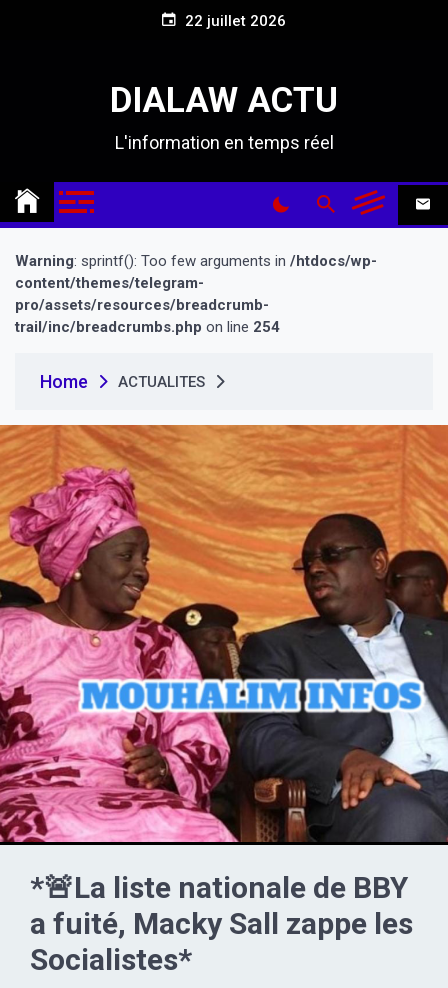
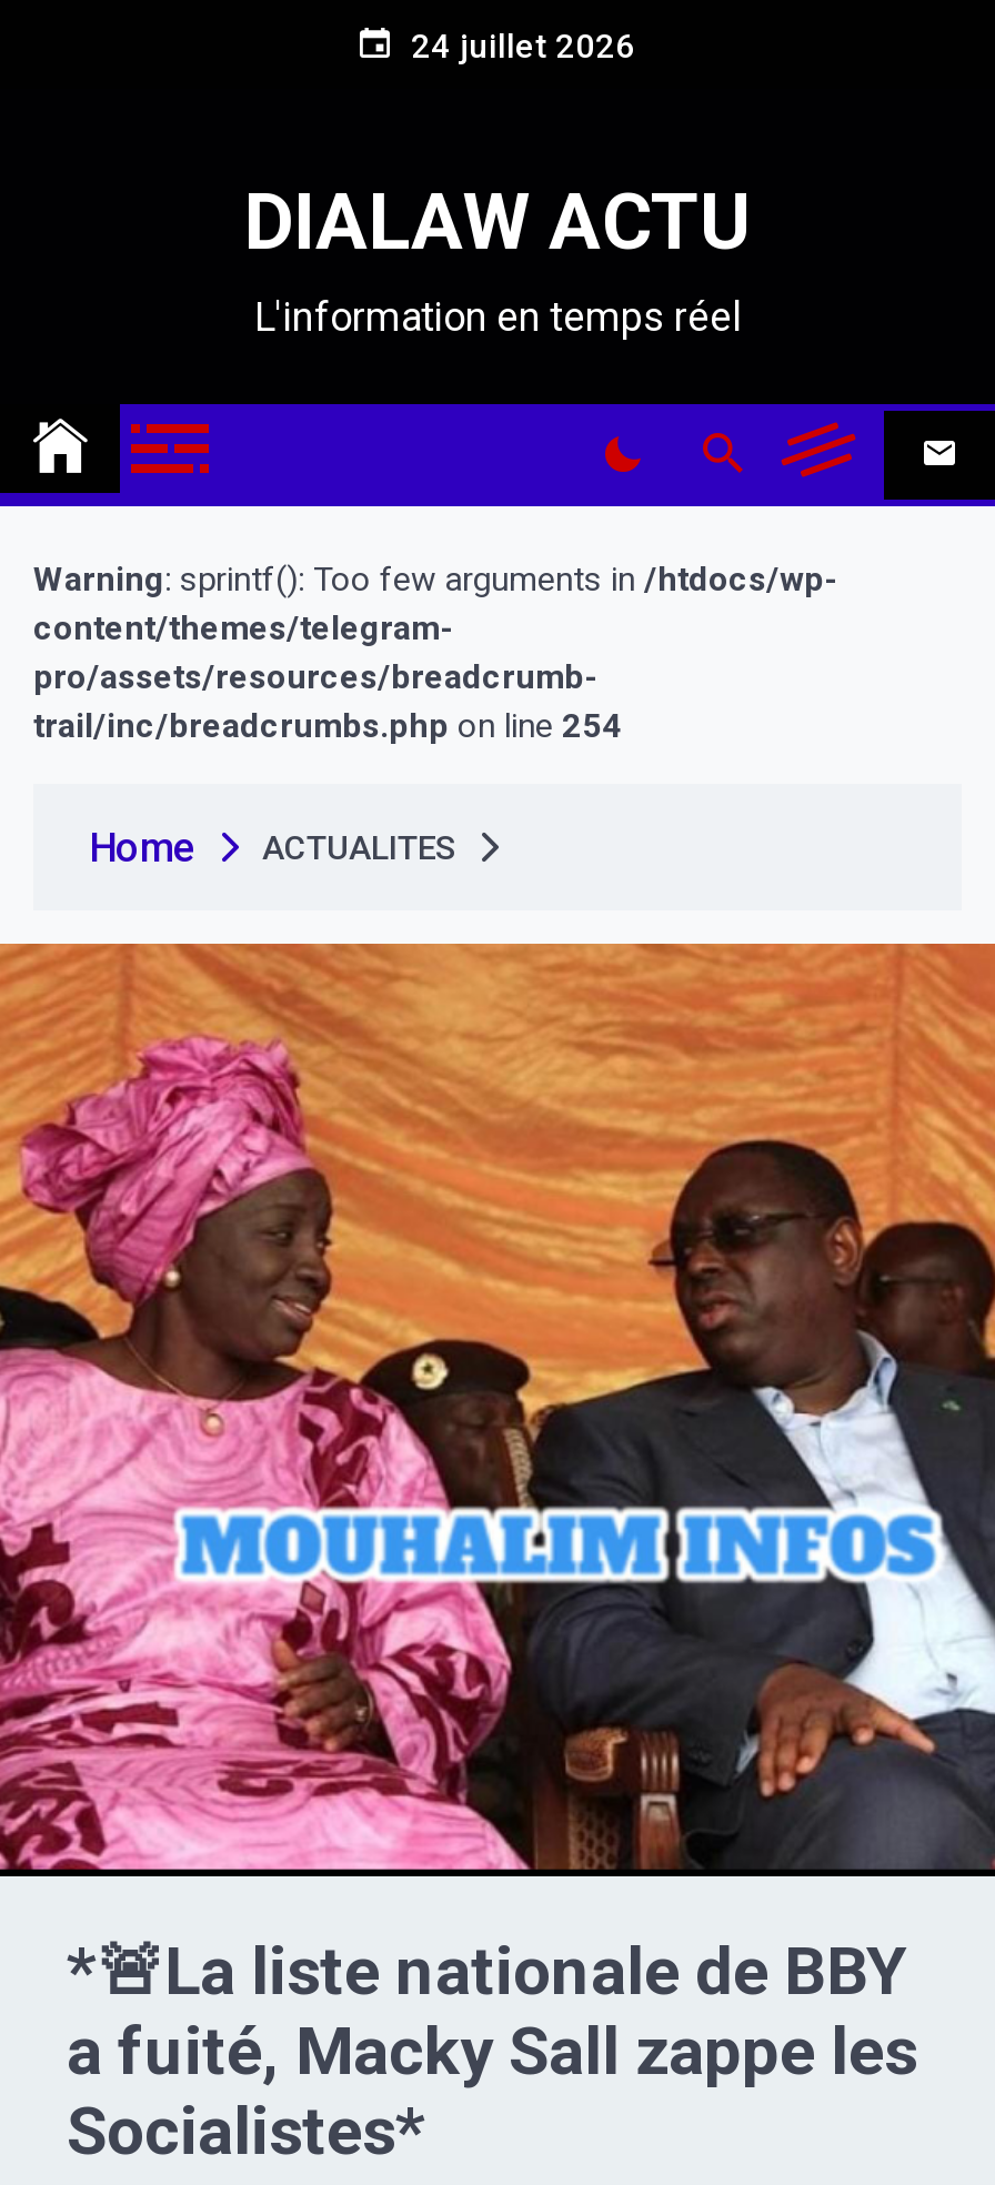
- 22 juillet 2026
+ 24 juillet 2026
